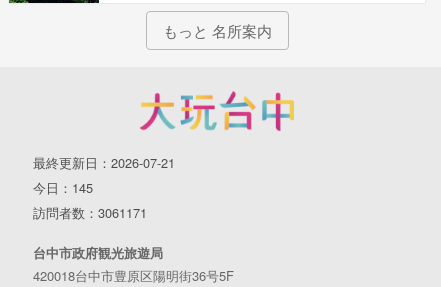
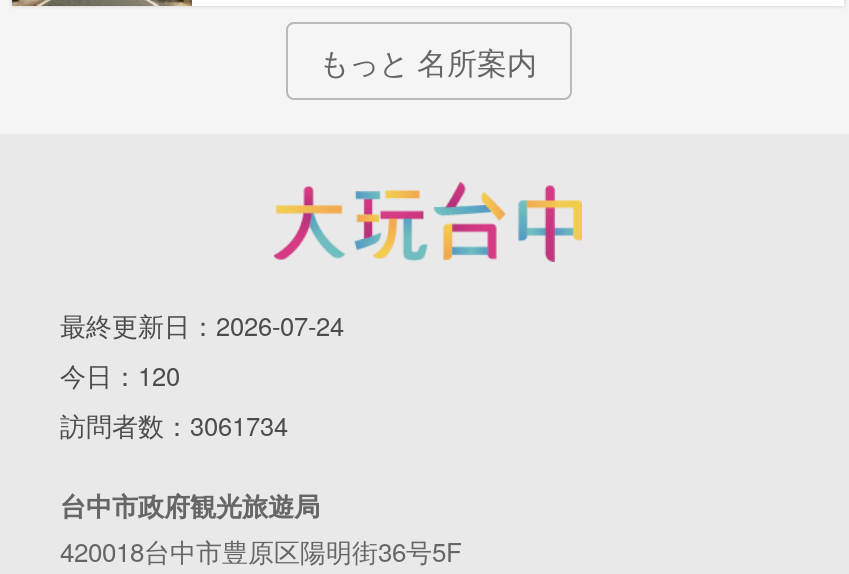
- 最終更新日：2026-07-21
+ 最終更新日：2026-07-24

- 今日：145
+ 今日：120

- 訪問者数：3061171
+ 訪問者数：3061734
